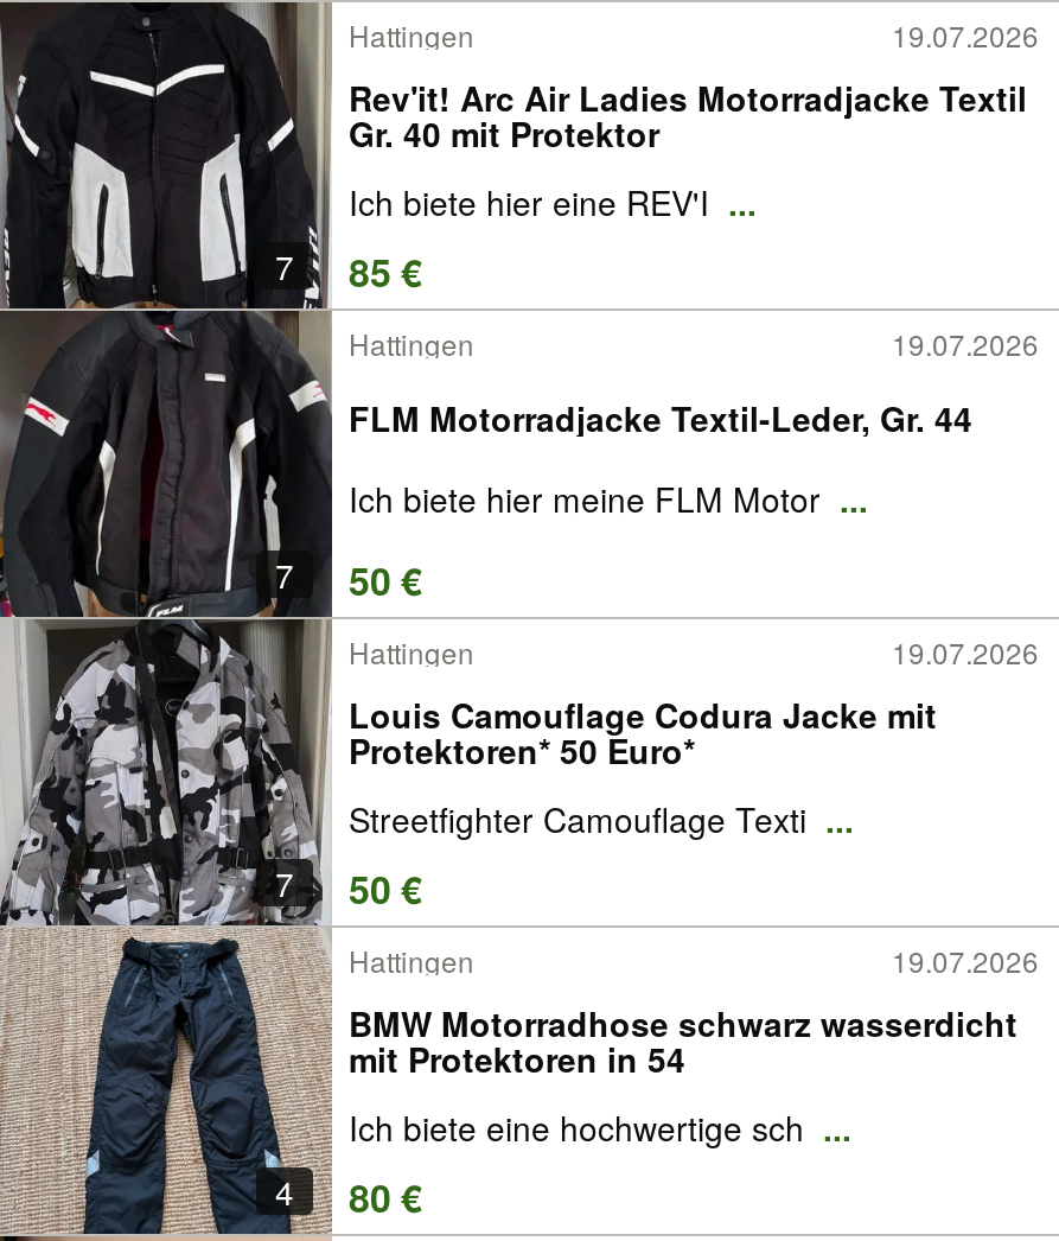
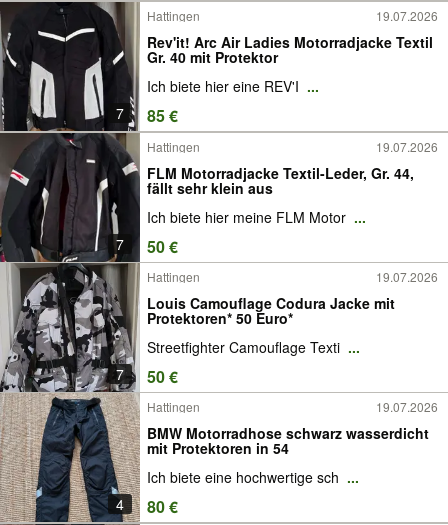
- FLM Motorradjacke Textil-Leder, Gr. 44
+ FLM Motorradjacke Textil-Leder, Gr. 44,
+ fällt sehr klein aus
